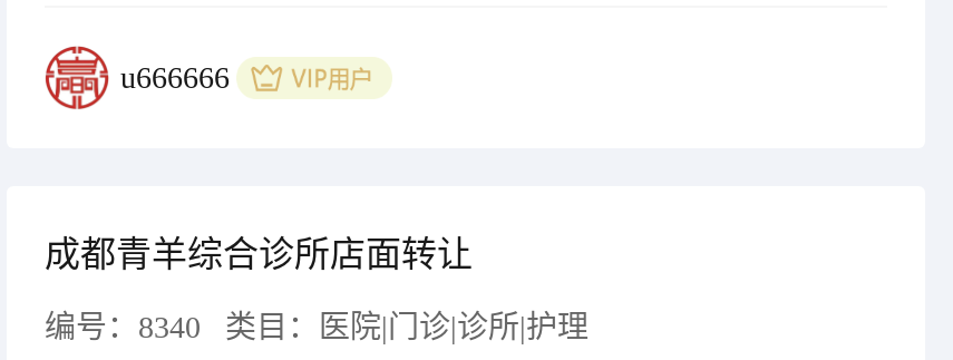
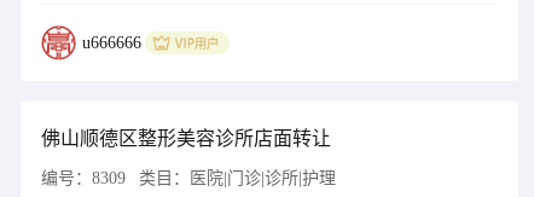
- 成都青羊综合诊所店面转让
+ 佛山顺德区整形美容诊所店面转让

- 编号：8340
+ 编号：8309
